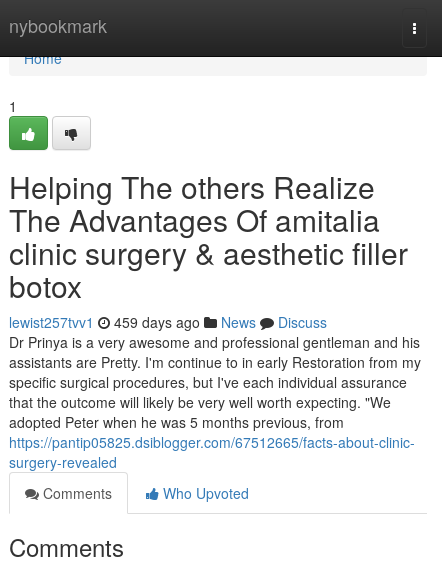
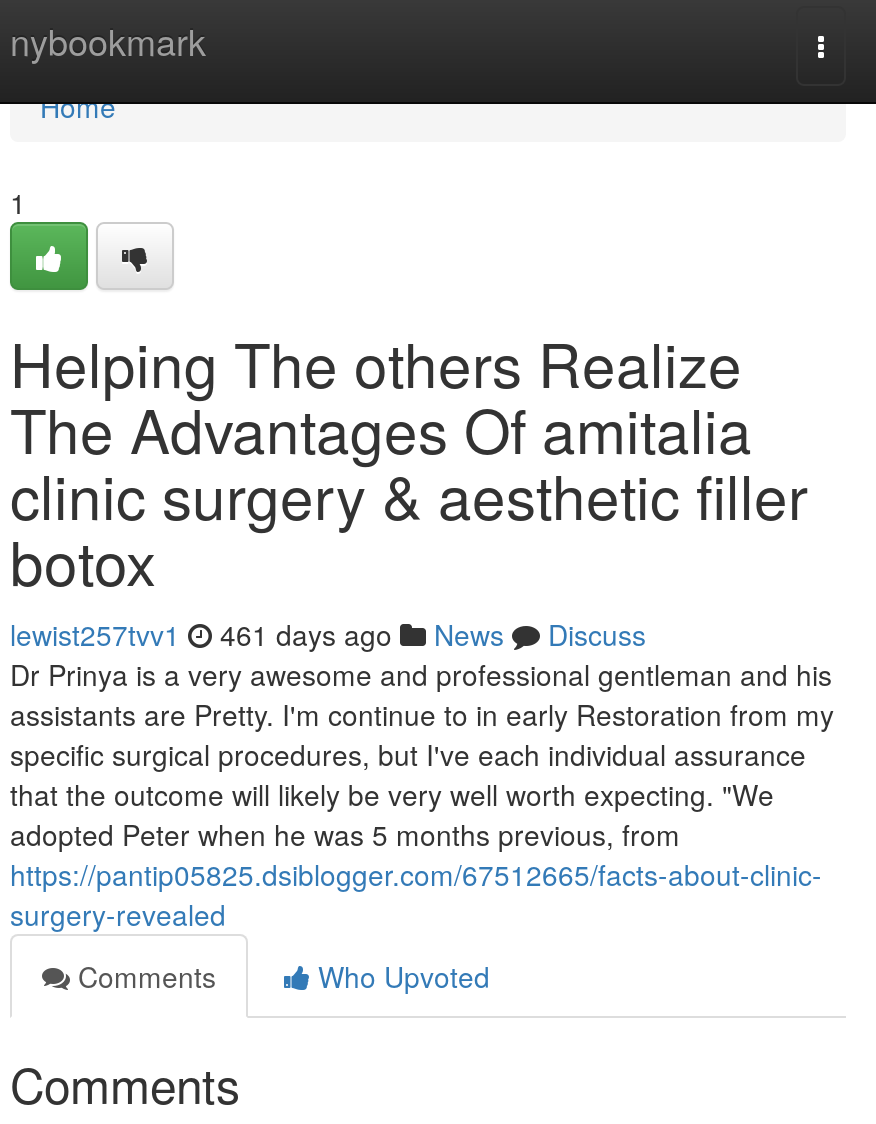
- lewist257tvv1 459 days ago News Discuss
+ lewist257tvv1 461 days ago News Discuss
